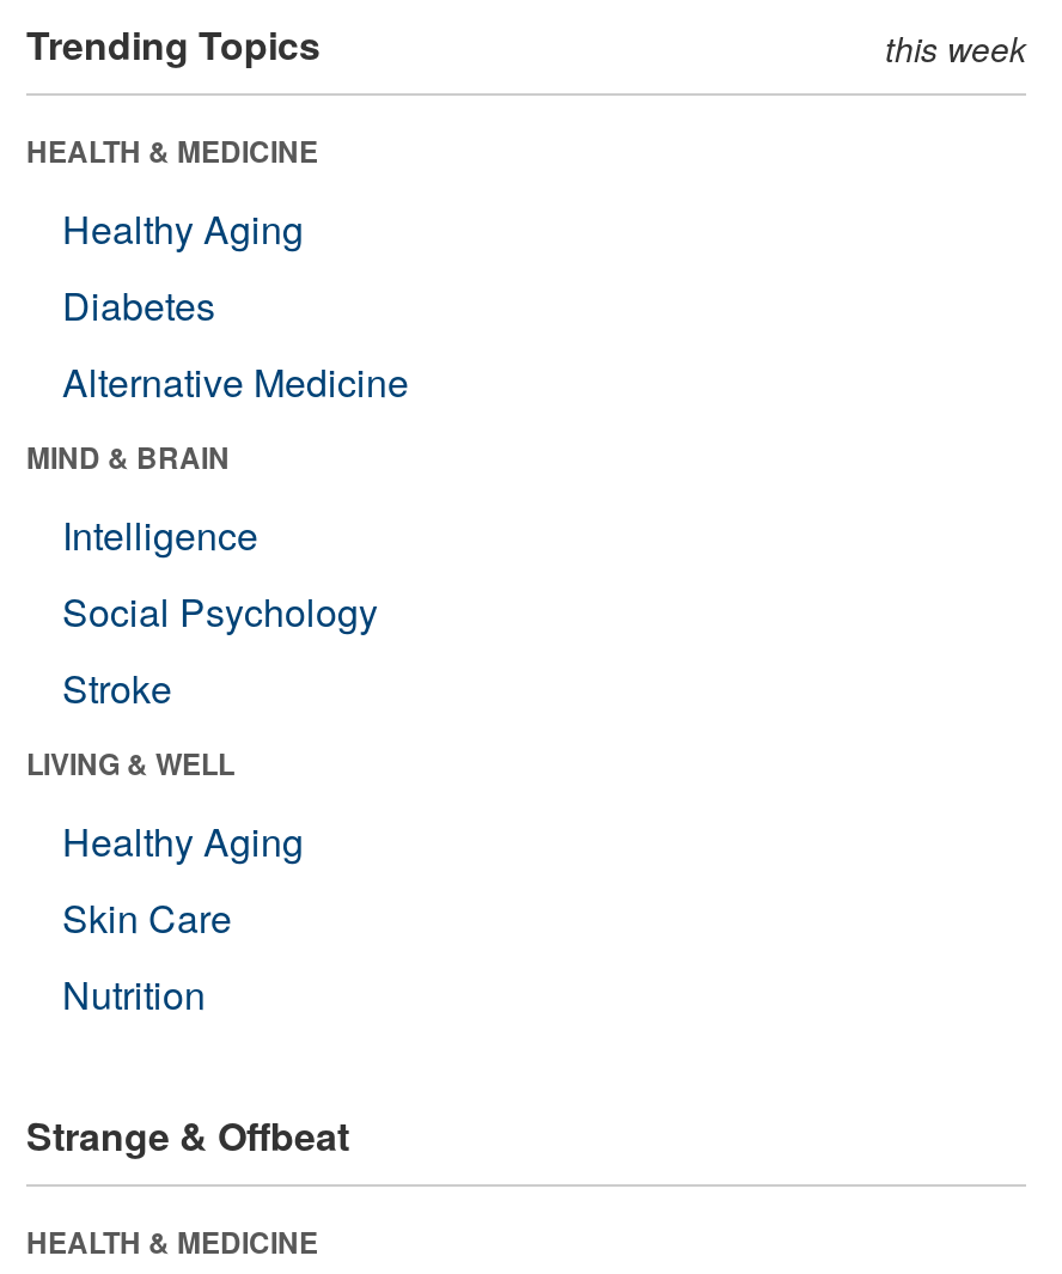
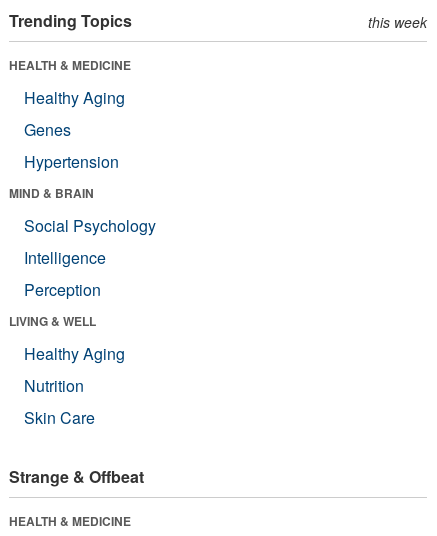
- Diabetes
- Alternative Medicine
+ Genes
+ Hypertension

moved down: Intelligence

moved up: Social Psychology

- Stroke
+ Perception

moved down: Skin Care

moved up: Nutrition
